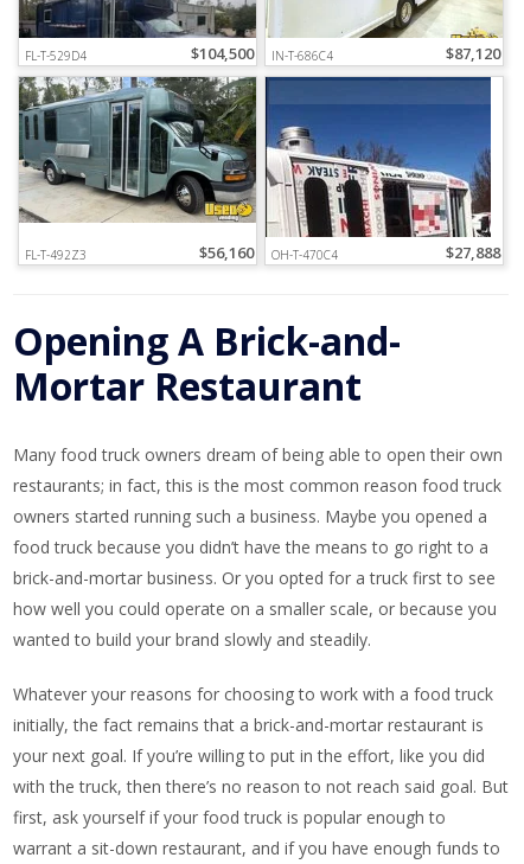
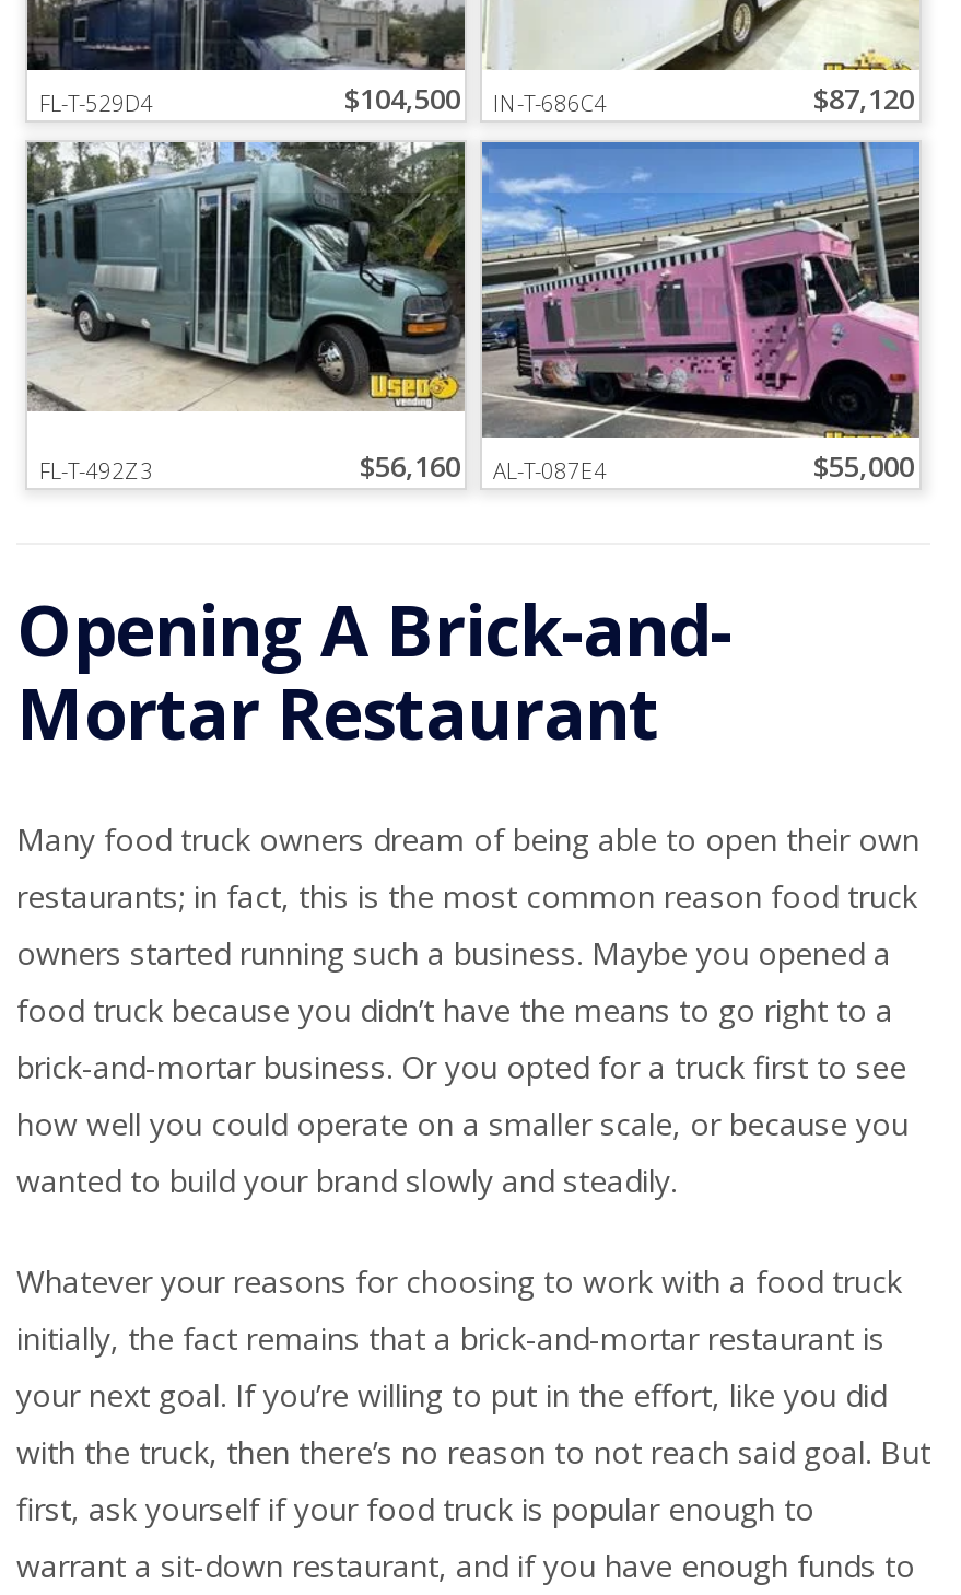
- [image]
- OH-T-470C4
- $27,888
+ [image]
+ AL-T-087E4
+ $55,000
